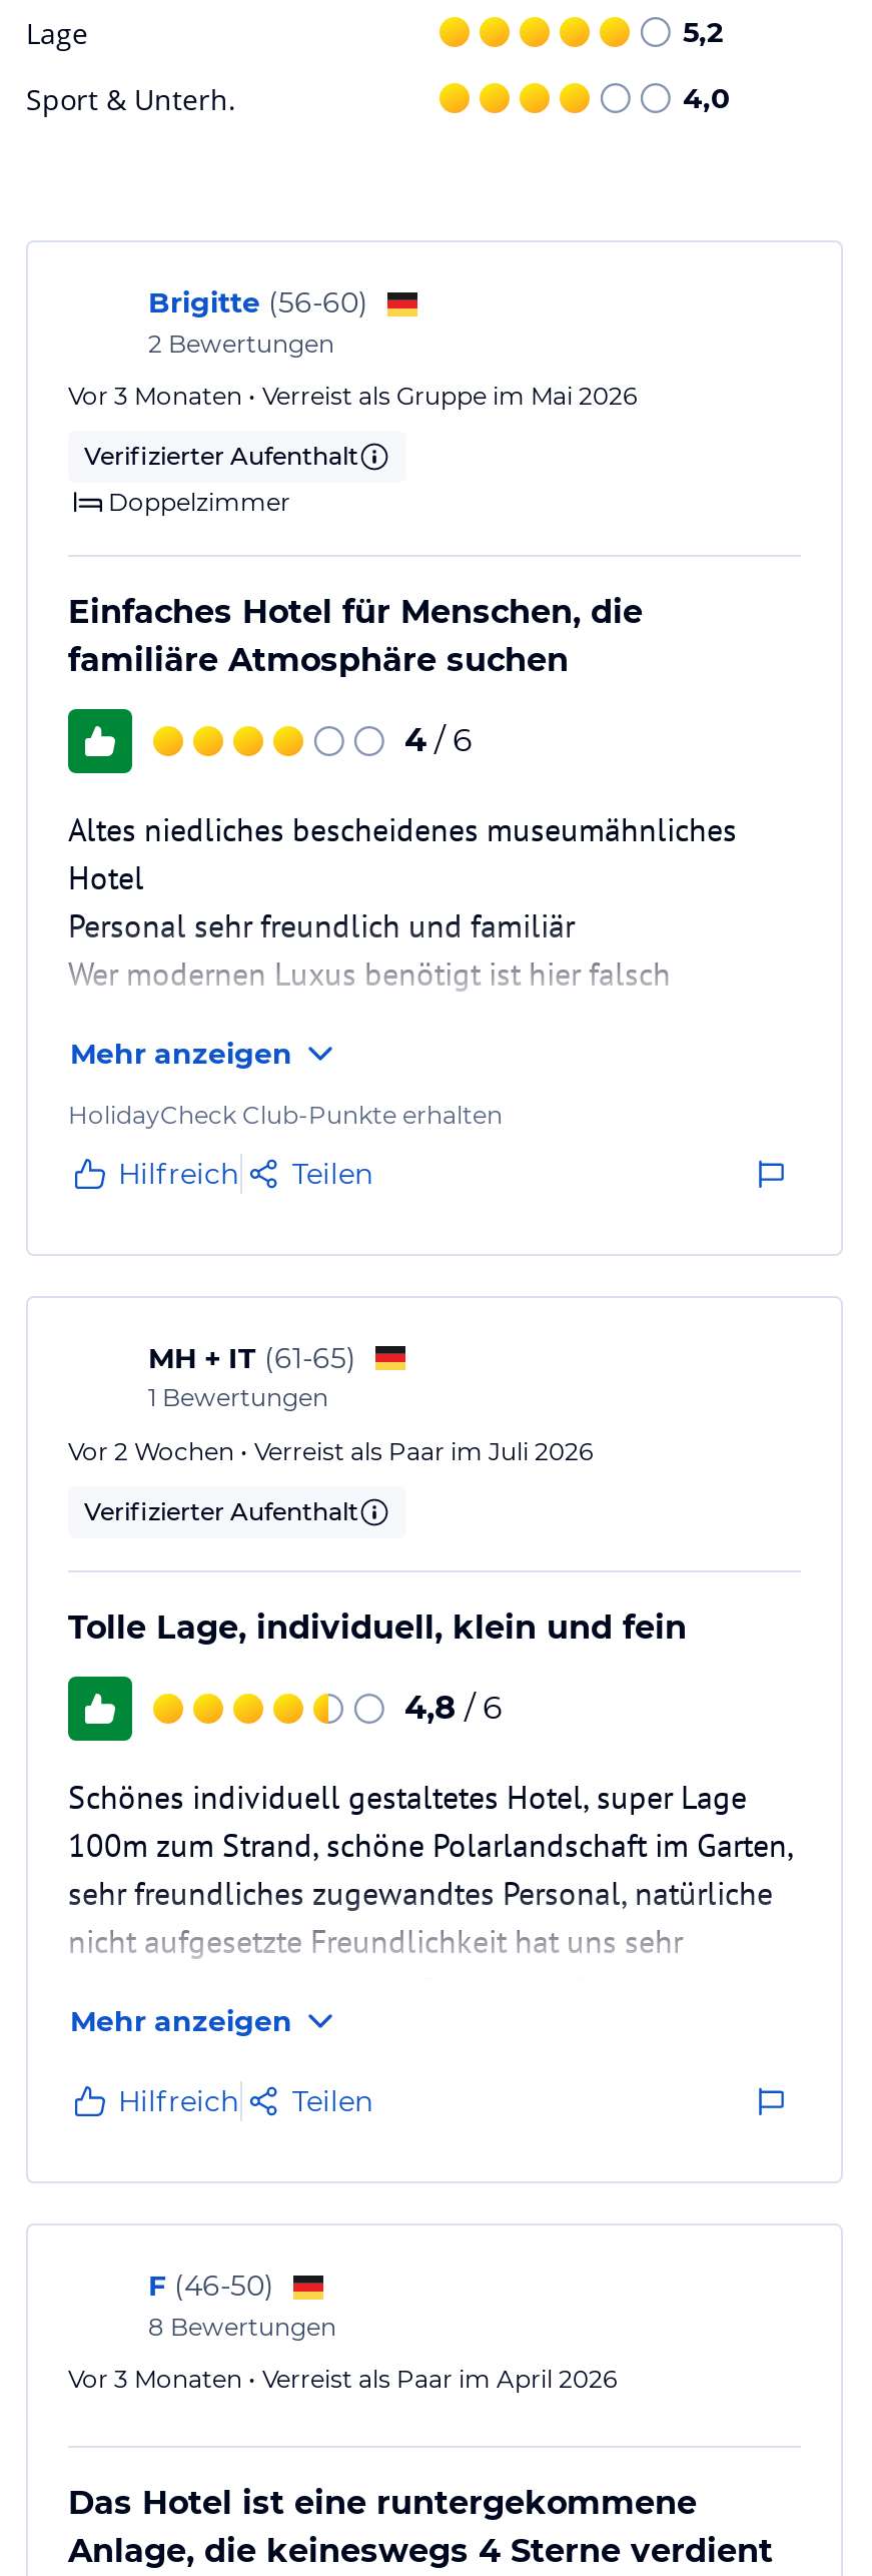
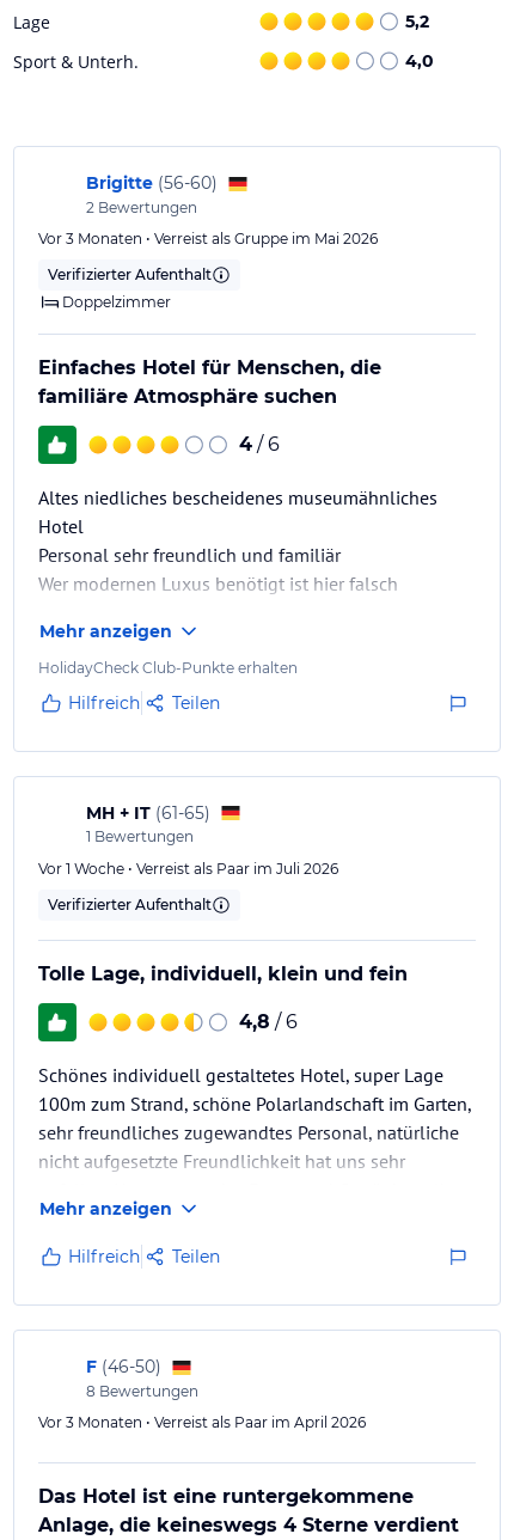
- Vor 2 Wochen • Verreist als Paar im Juli 2026
+ Vor 1 Woche • Verreist als Paar im Juli 2026
